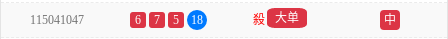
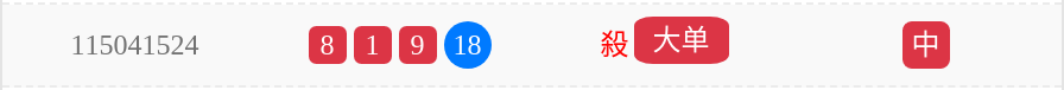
- 115041047
+ 115041524

- 6
+ 8

- 7
+ 1

- 5
+ 9
